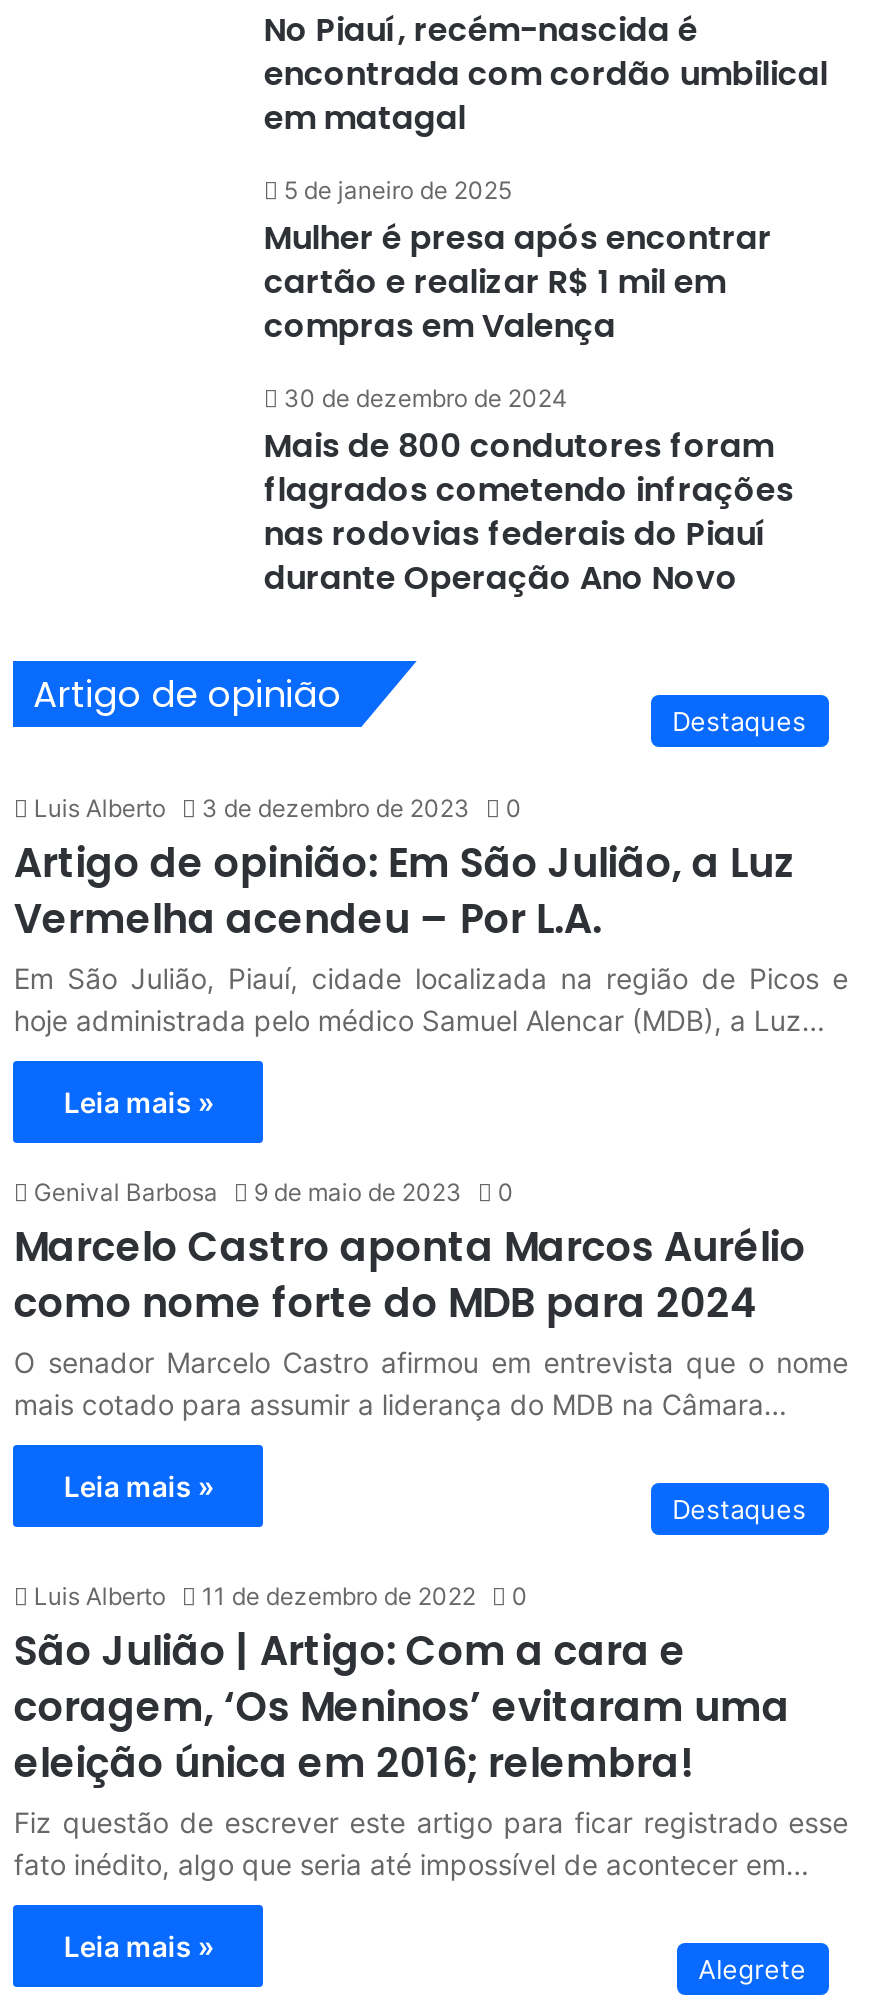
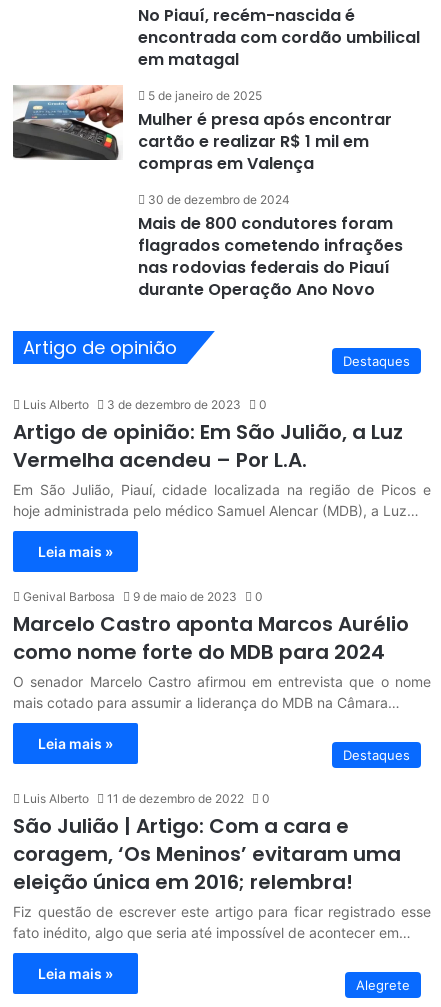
+ [image]
